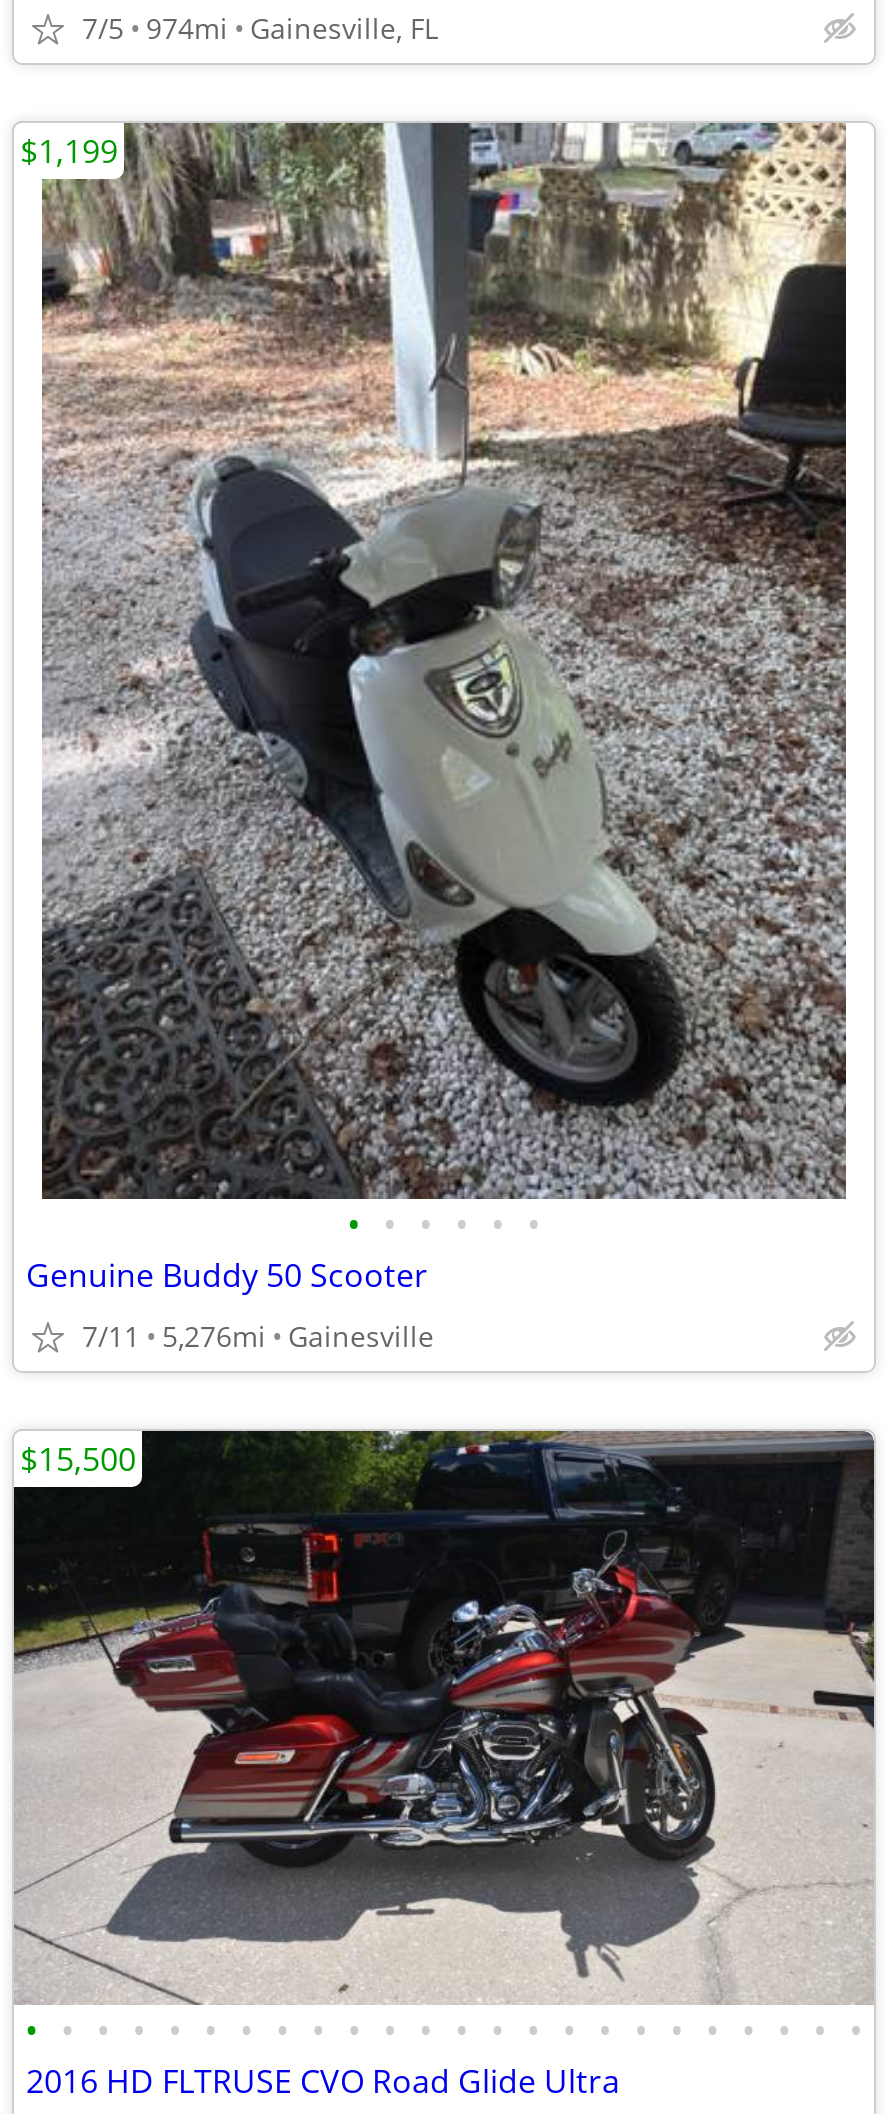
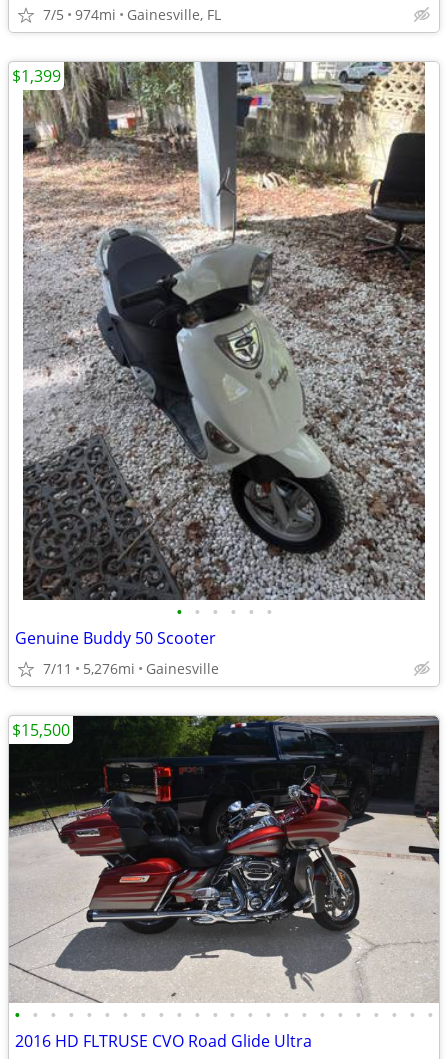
- $1,199
+ $1,399
